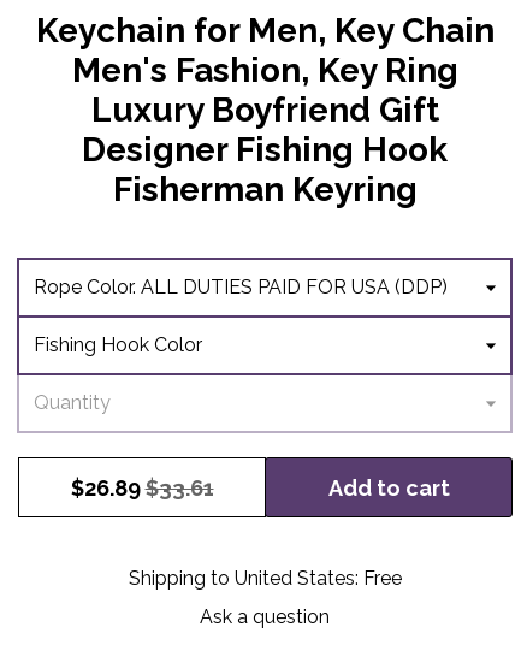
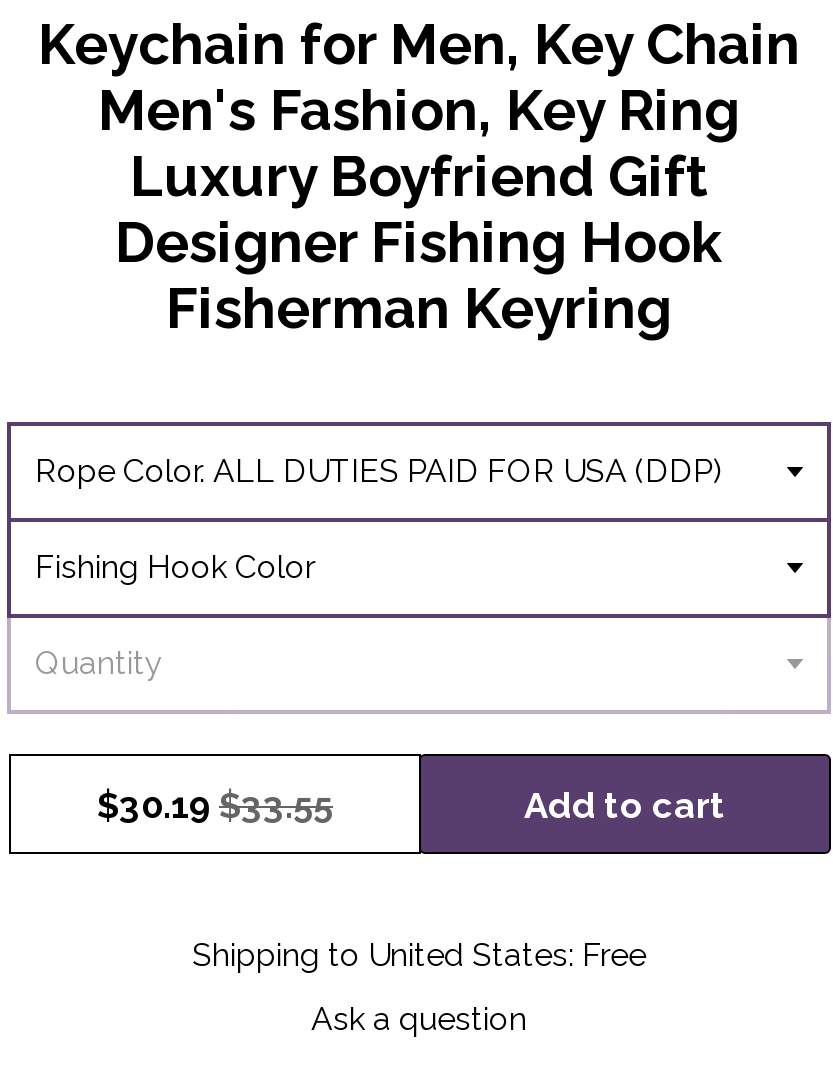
- $26.89 $33.61
+ $30.19 $33.55
